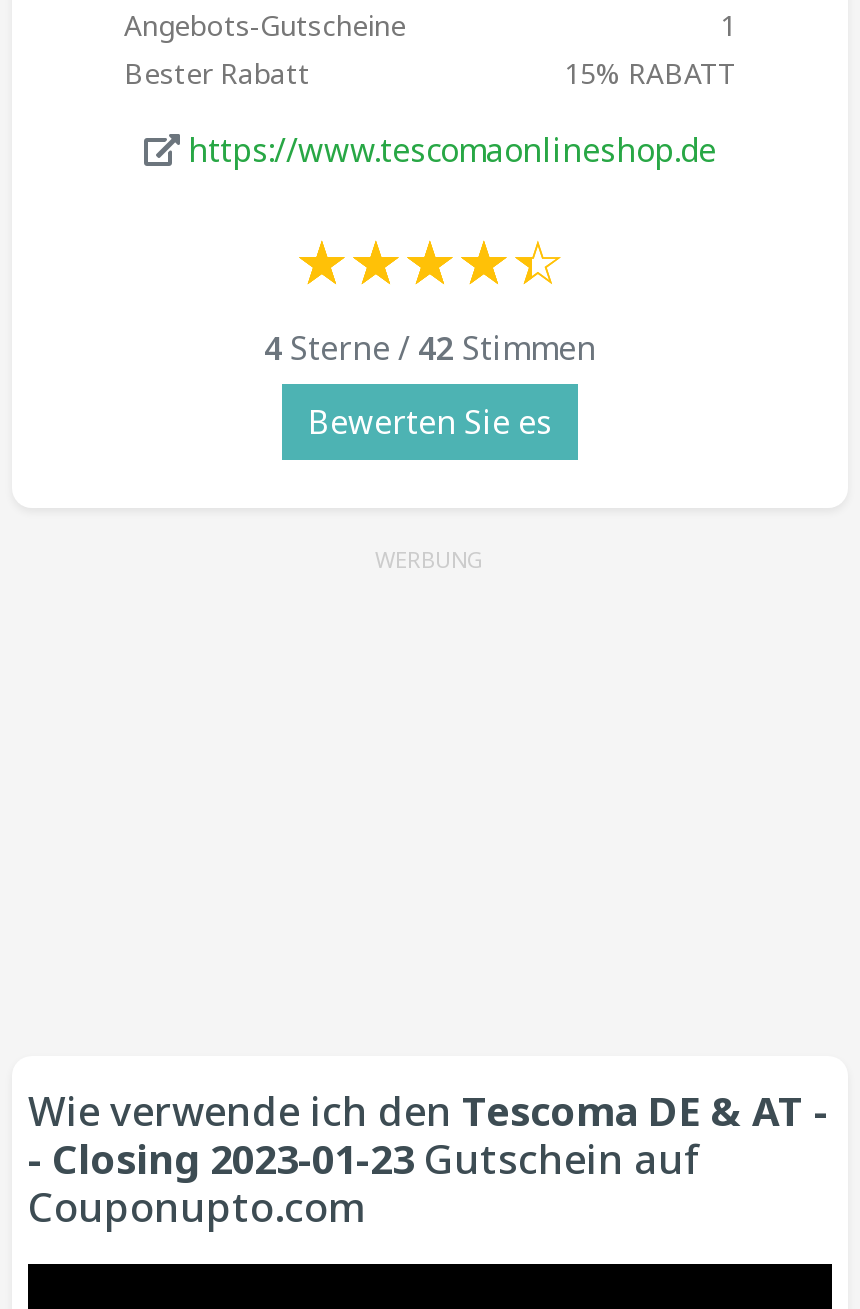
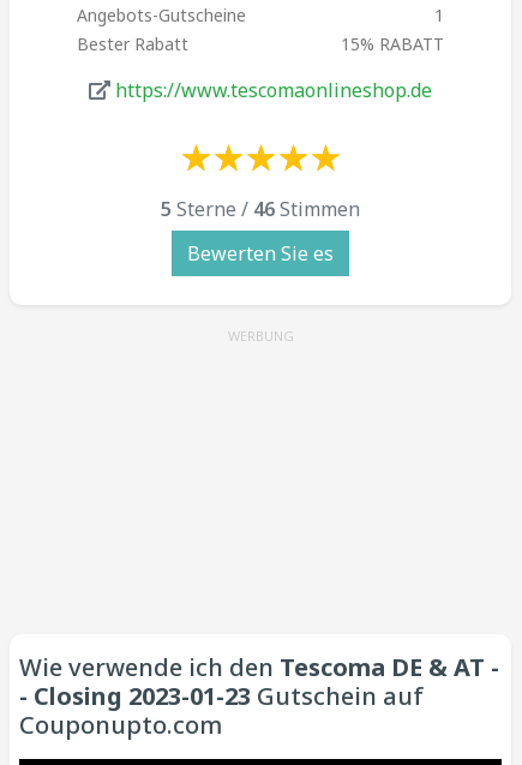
- 4 Sterne / 42 Stimmen
+ 5 Sterne / 46 Stimmen
